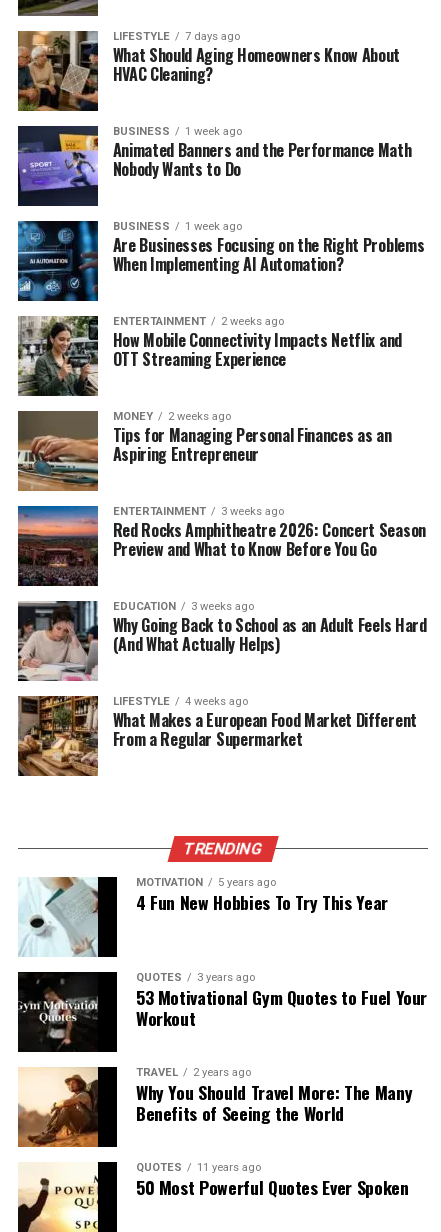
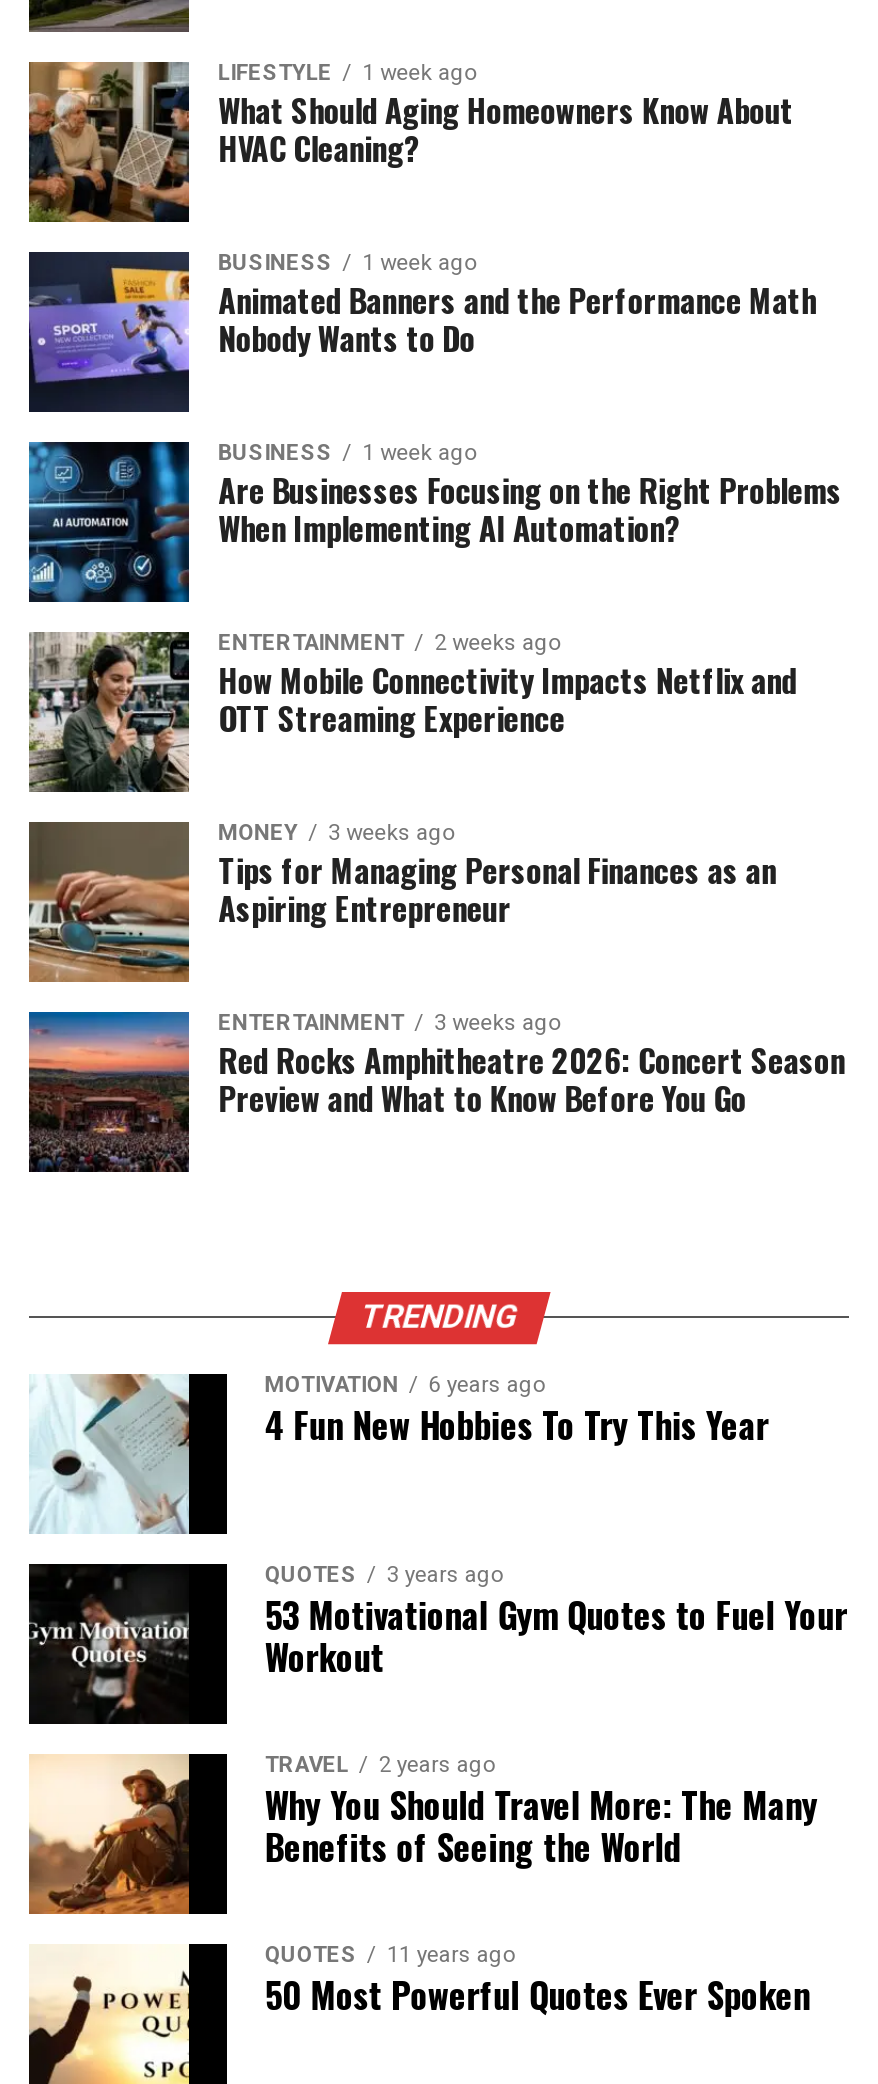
- LIFESTYLE 7 days ago
+ LIFESTYLE 1 week ago

- MONEY 2 weeks ago
+ MONEY 3 weeks ago

- [image]
- EDUCATION
- 3 weeks ago
- Why Going Back to School as an Adult Feels Hard
- (And What Actually Helps)
- LIFESTYLE
- 4 weeks ago
- What Makes a European Food Market Different
- From a Regular Supermarket

- [image]

- MOTIVATION 5 years ago
+ MOTIVATION 6 years ago
